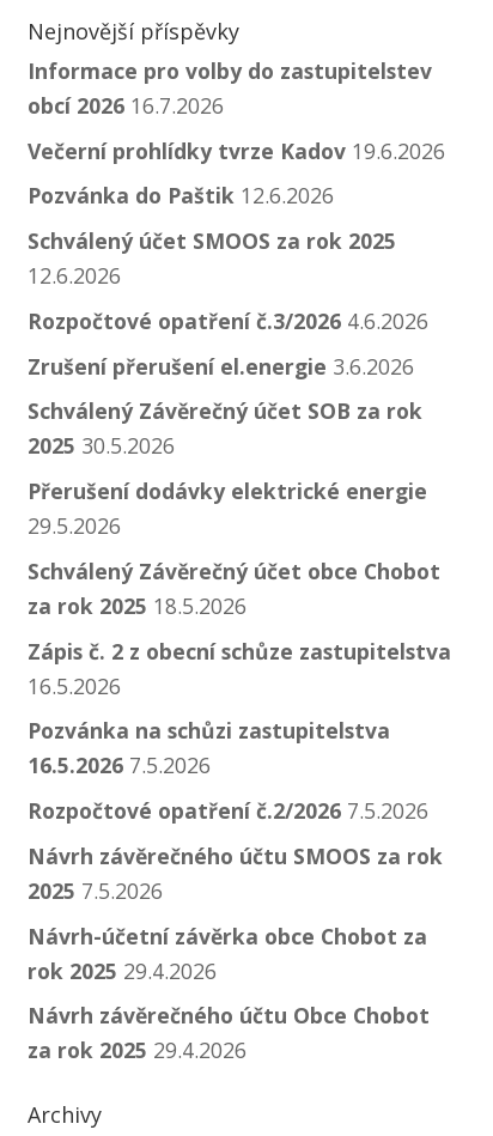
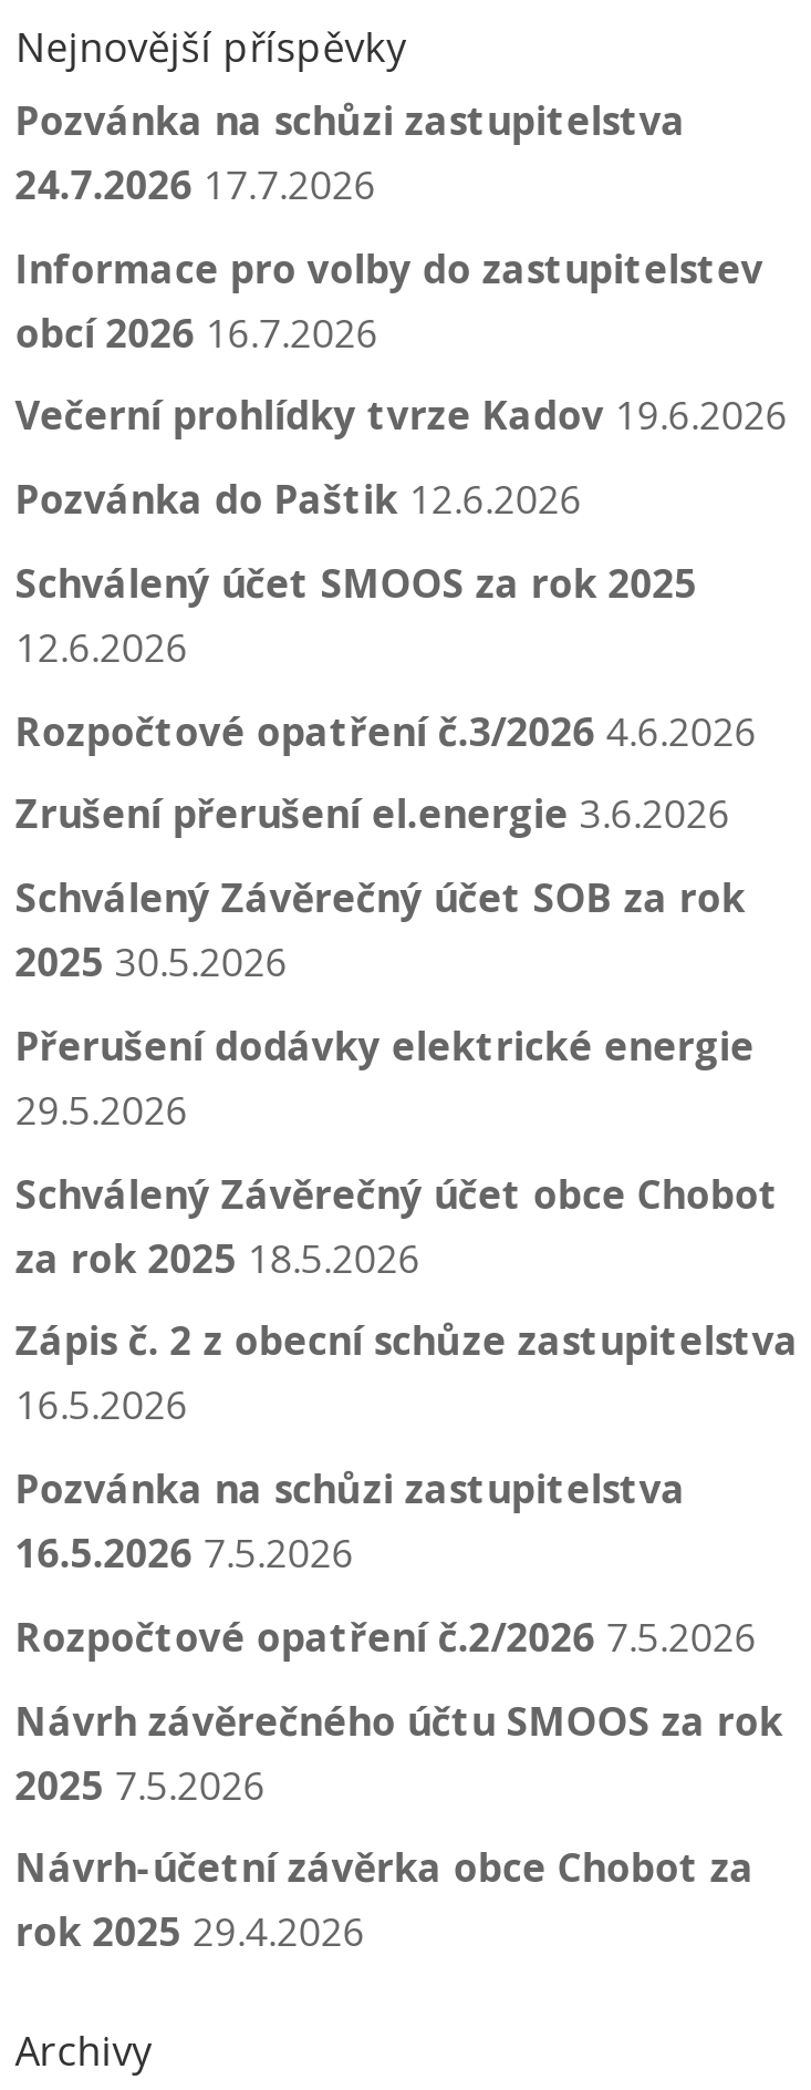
+ Pozvánka na schůzi zastupitelstva
+ 24.7.2026 17.7.2026

moved down: Informace pro volby do zastupitelstev | obcí 2026 16.7.2026 | Večerní prohlídky tvrze Kadov 19.6.2026 | ... | Návrh-účetní závěrka obce Chobot za | rok 2025 29.4.2026

- Návrh závěrečného účtu Obce Chobot
- za rok 2025 29.4.2026
